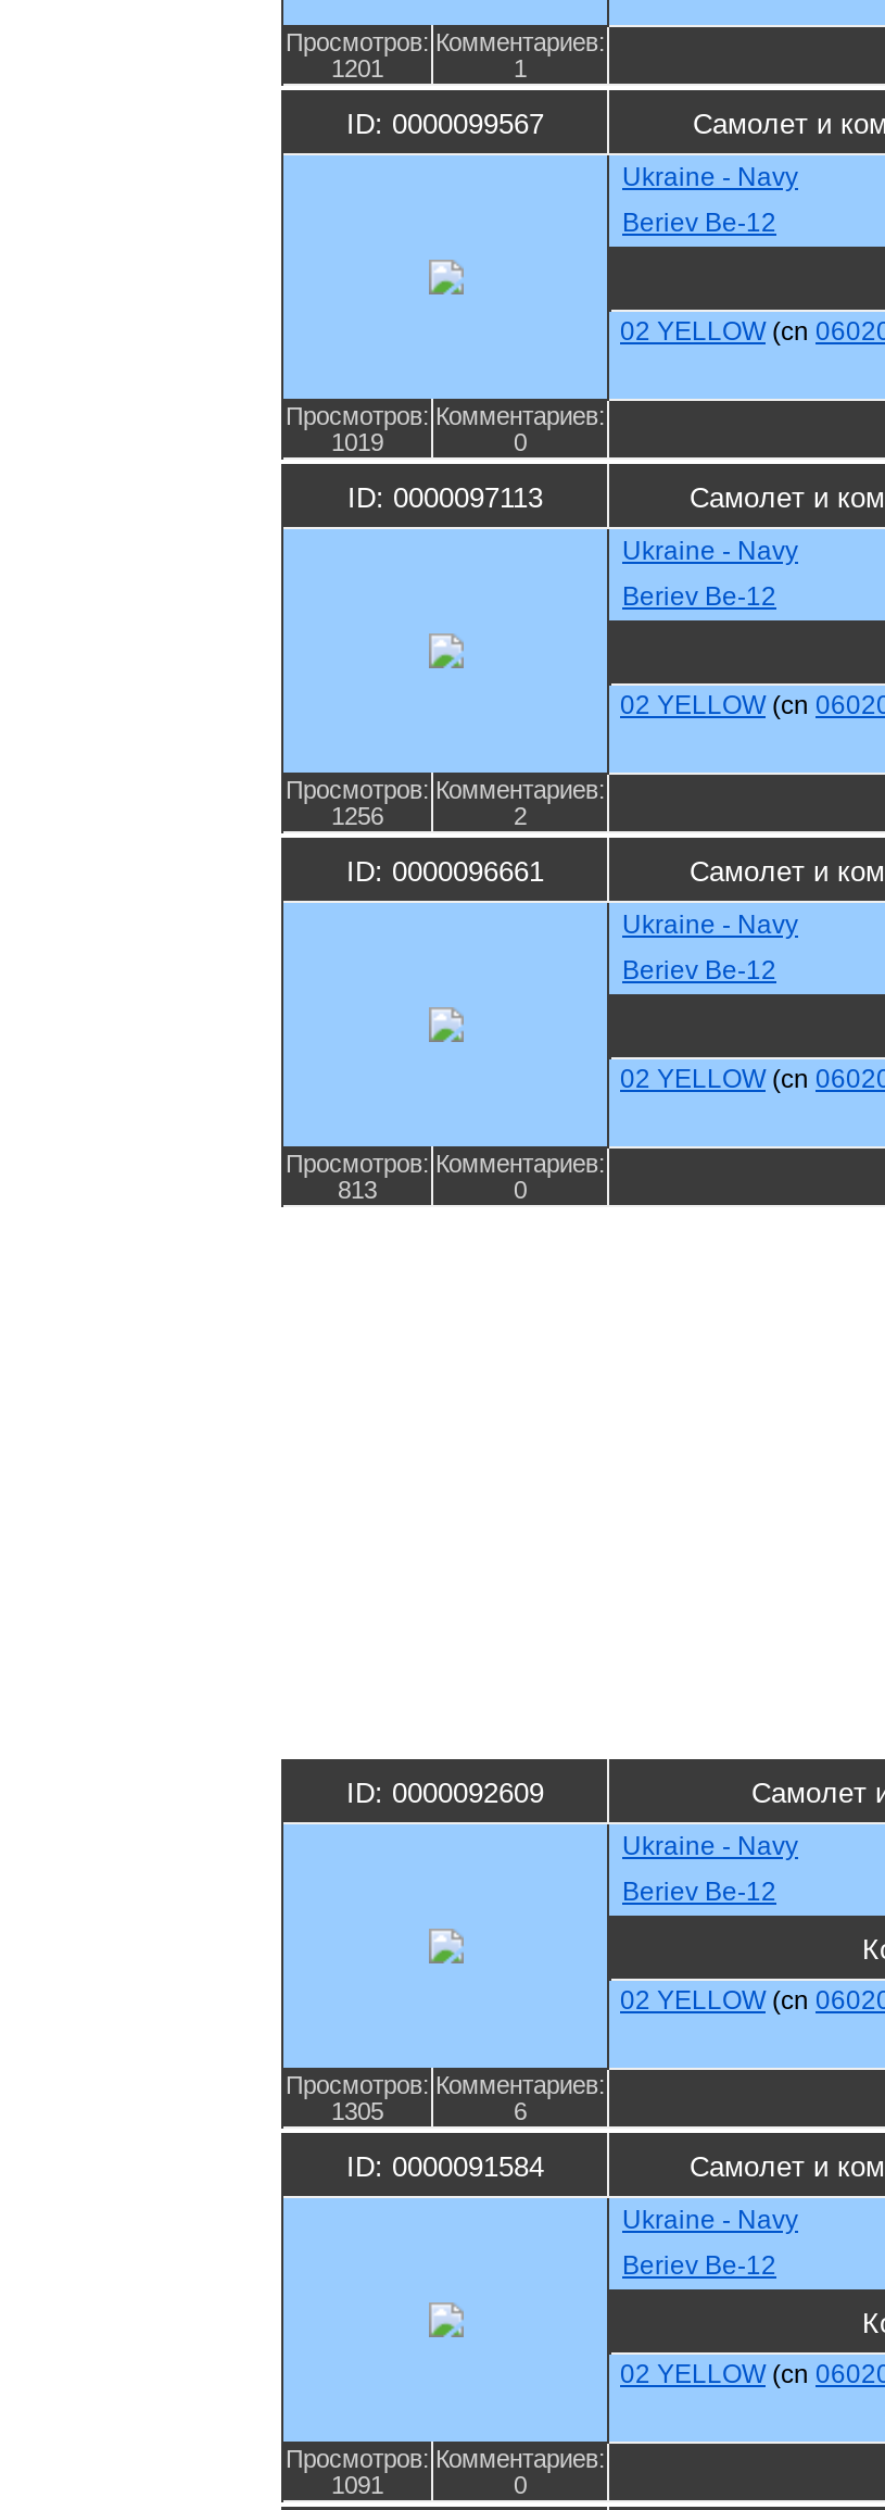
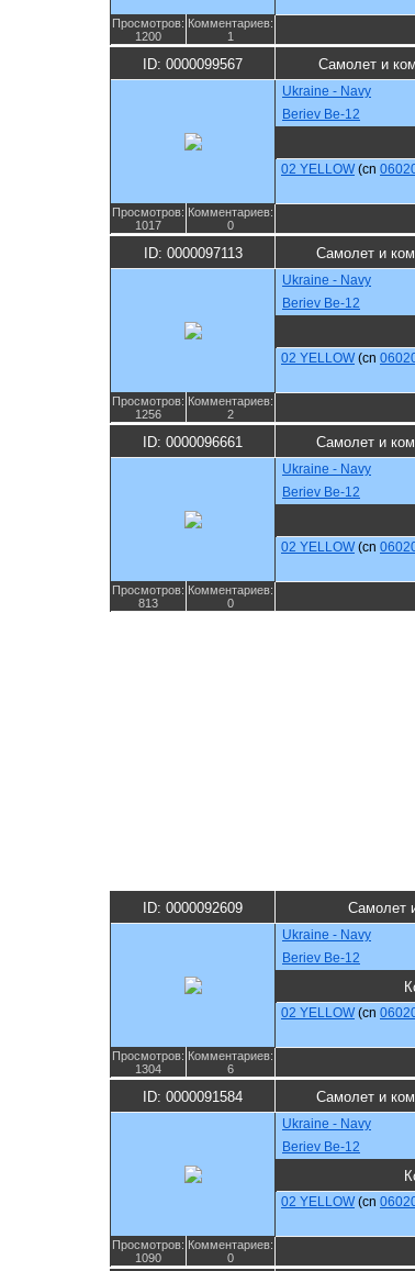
- 1201
+ 1200

- 1019
+ 1017

- 1305
+ 1304

- 1091
+ 1090
